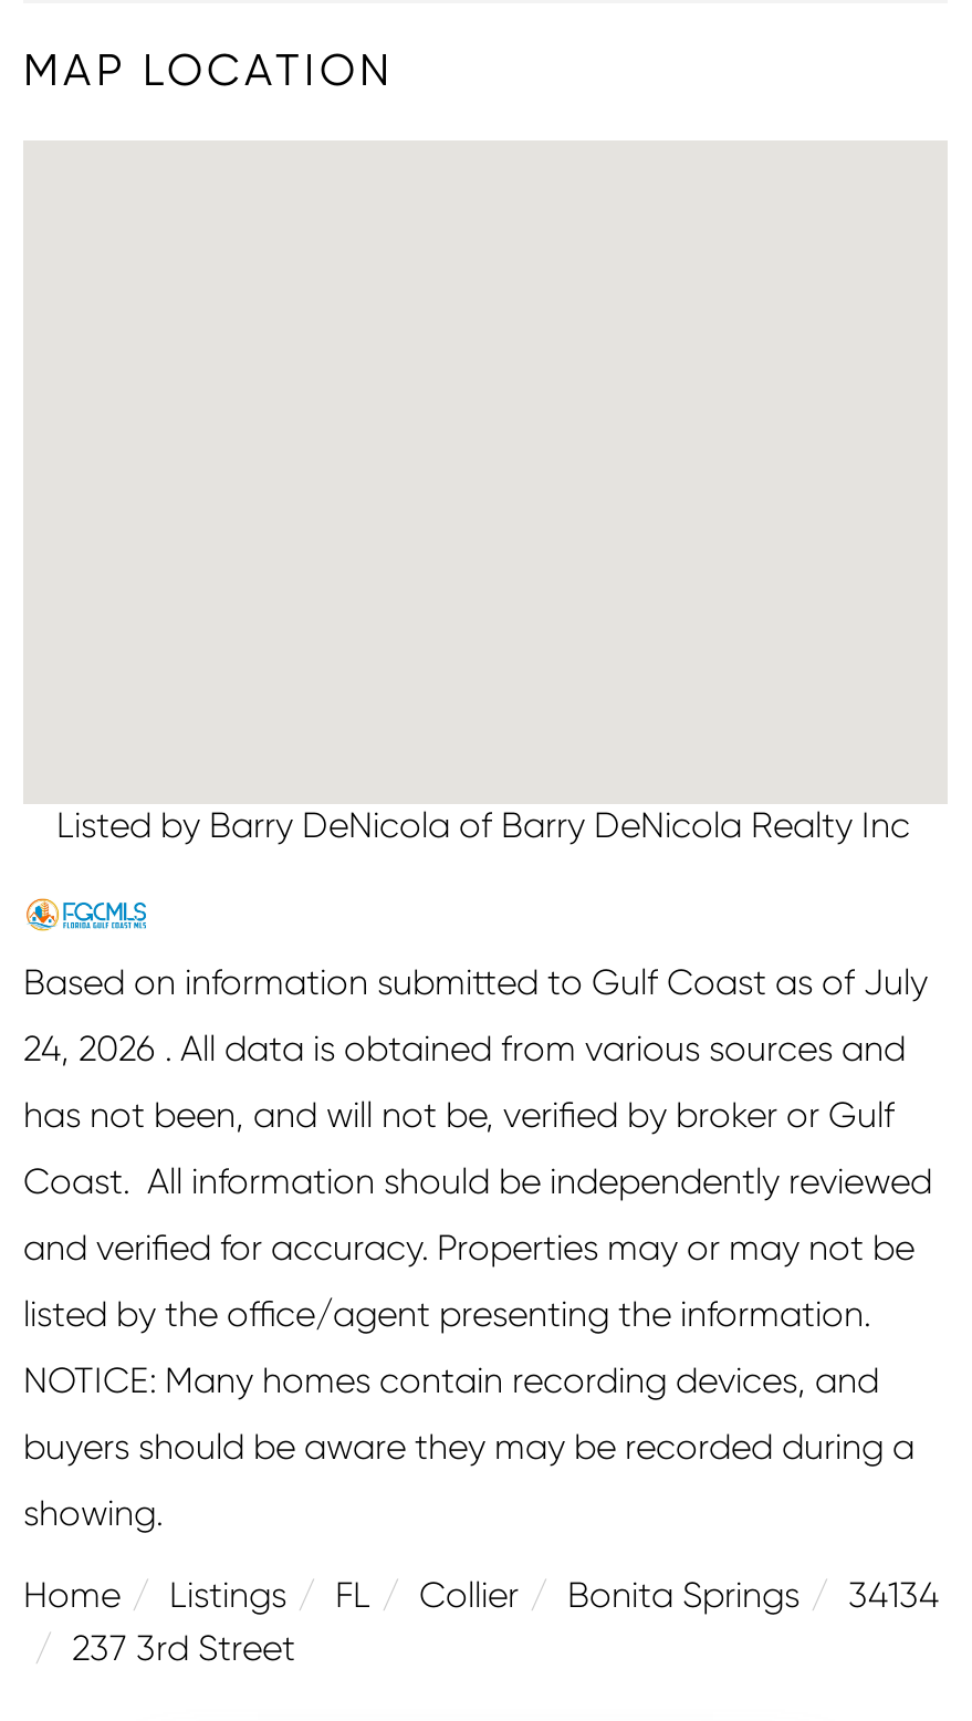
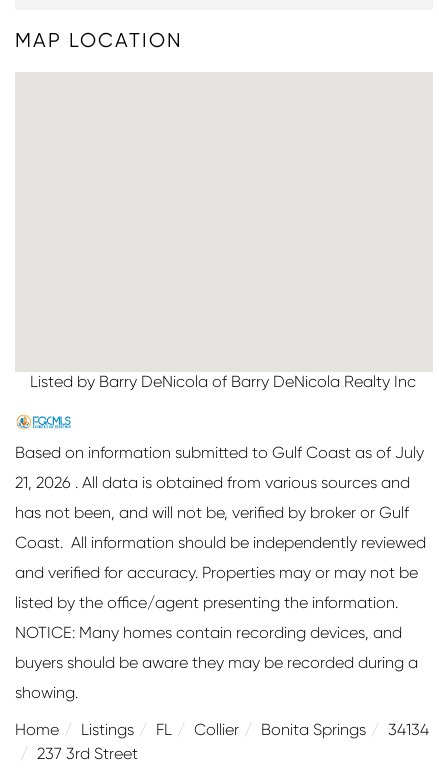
- 24, 2026 . All data is obtained from various sources and
+ 21, 2026 . All data is obtained from various sources and
